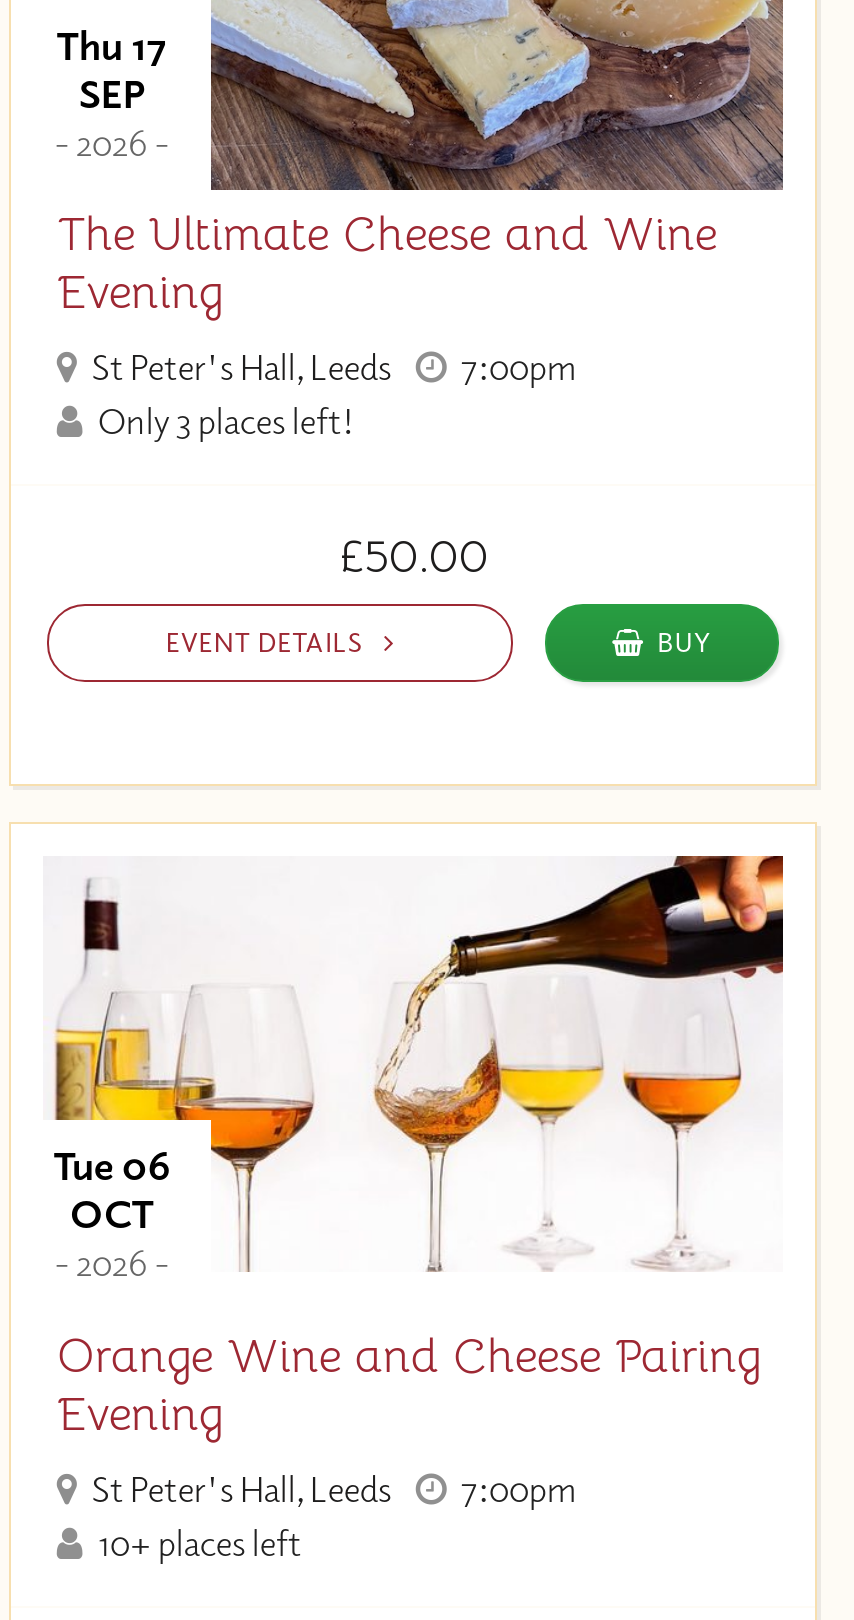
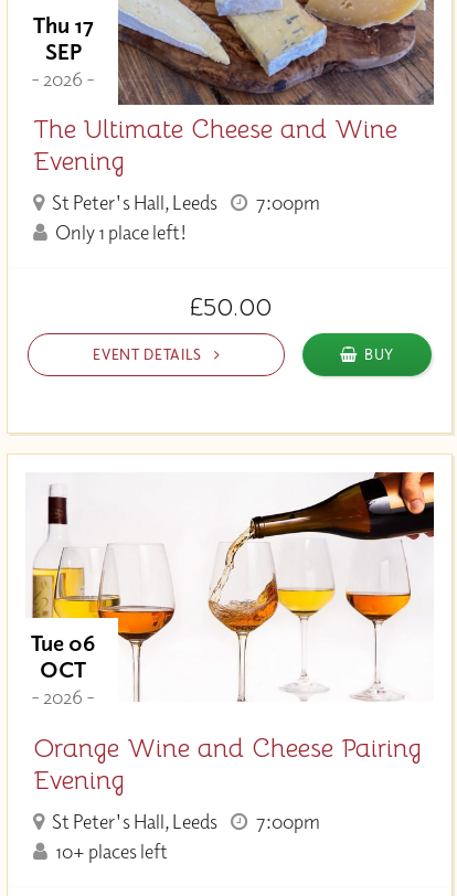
- Only 3 places left!
+ Only 1 place left!
